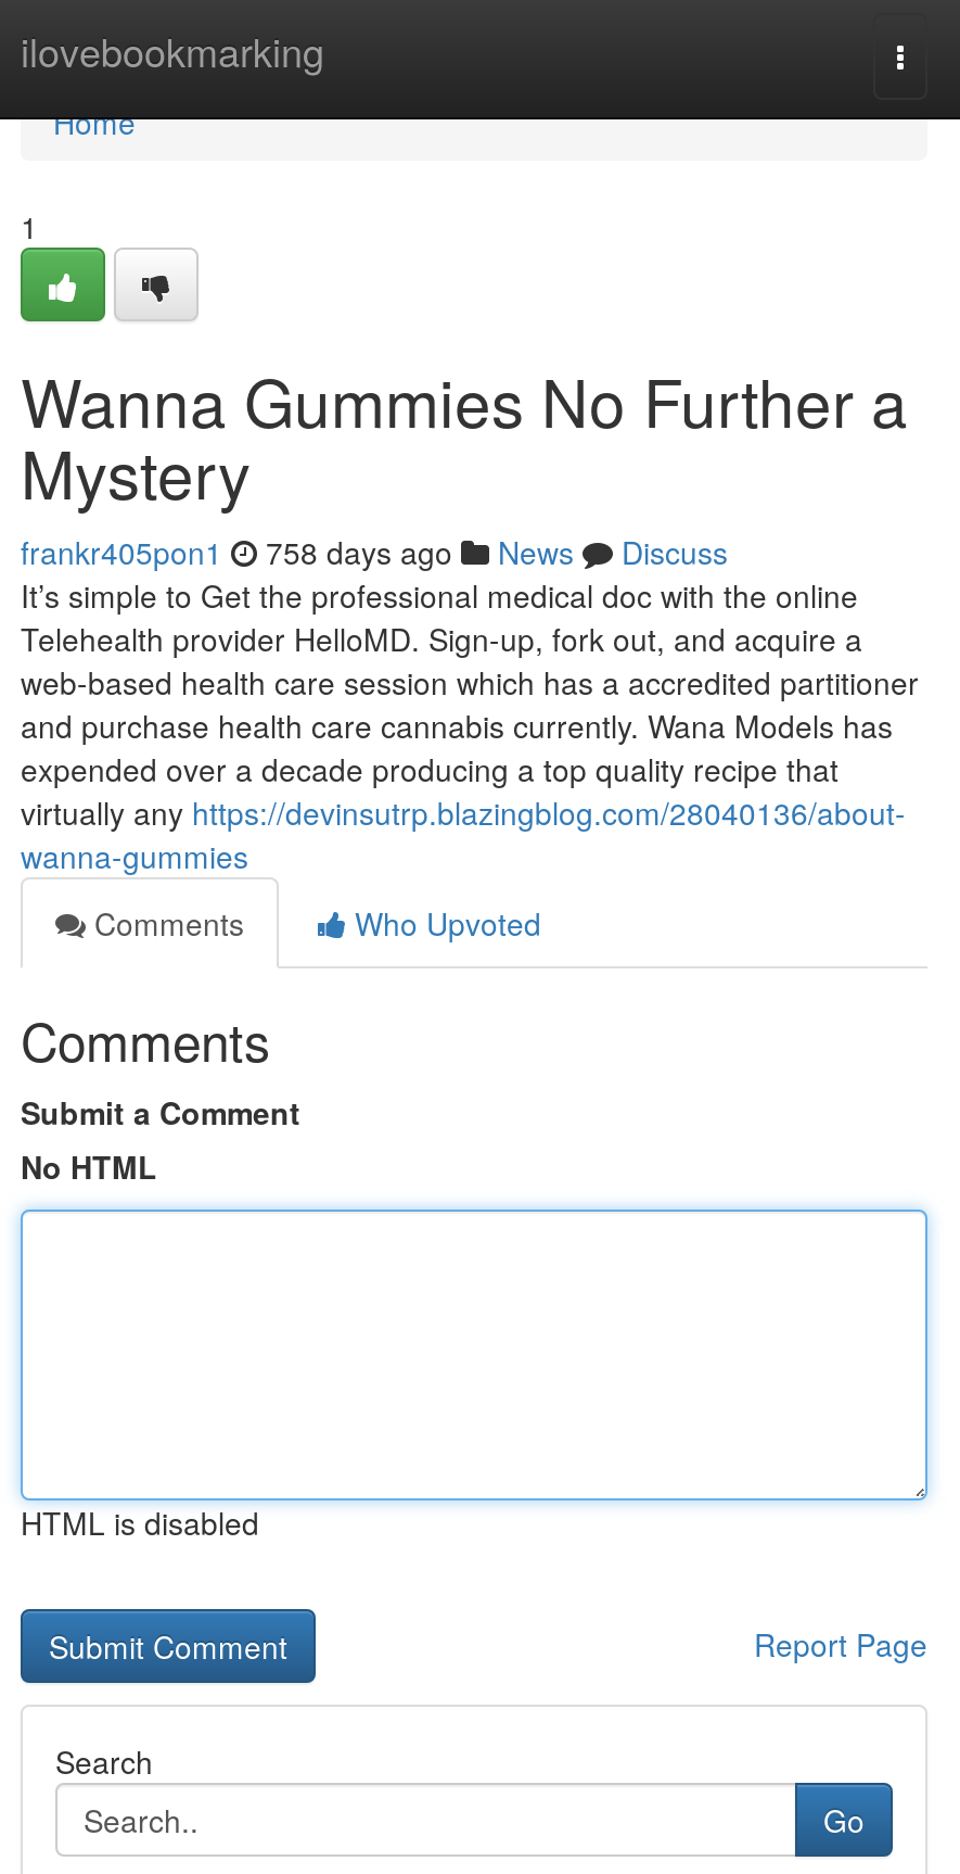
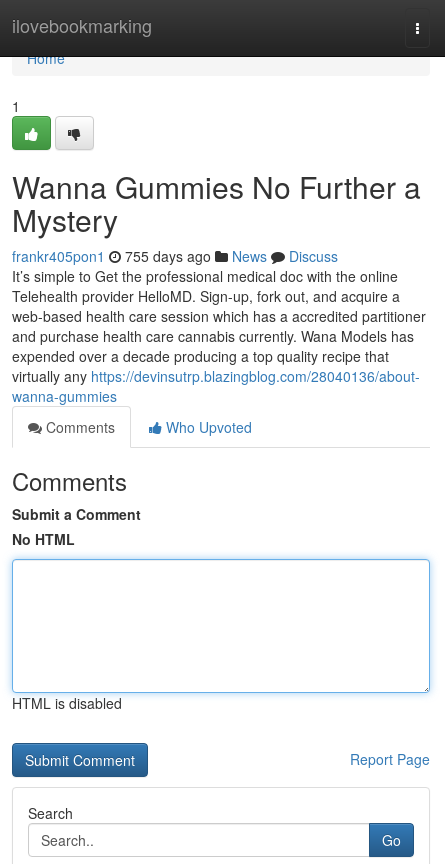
- frankr405pon1 758 days ago News Discuss
+ frankr405pon1 755 days ago News Discuss
